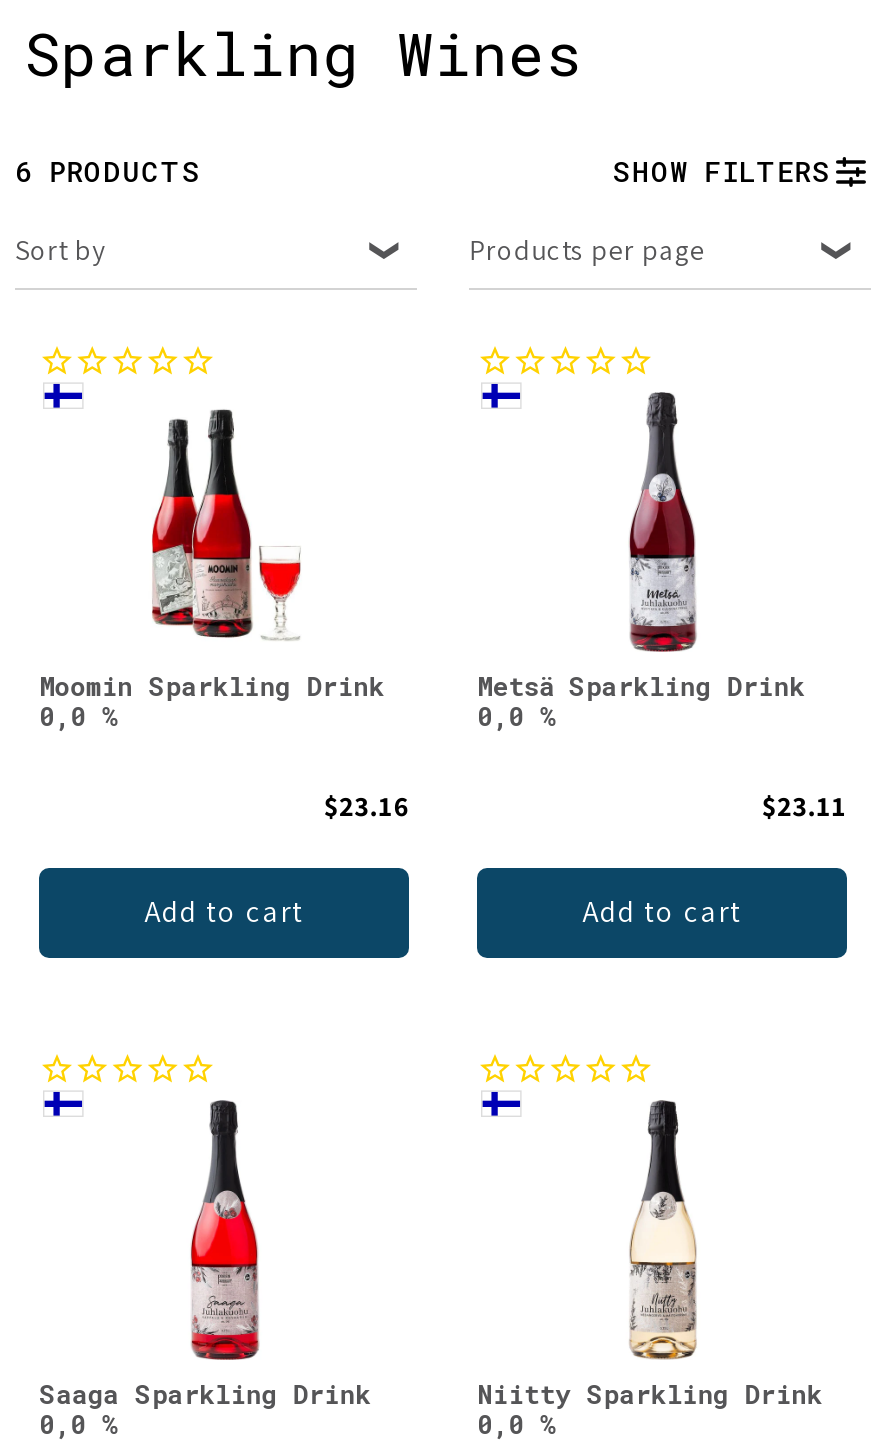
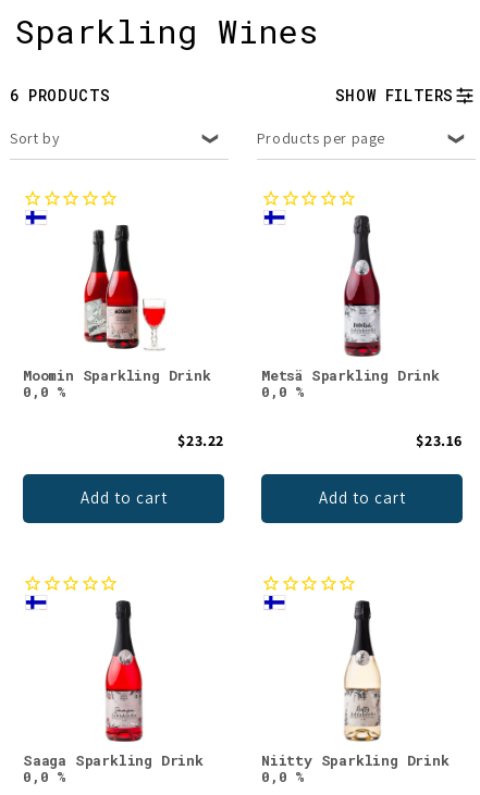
- $23.16
+ $23.22

- $23.11
+ $23.16
